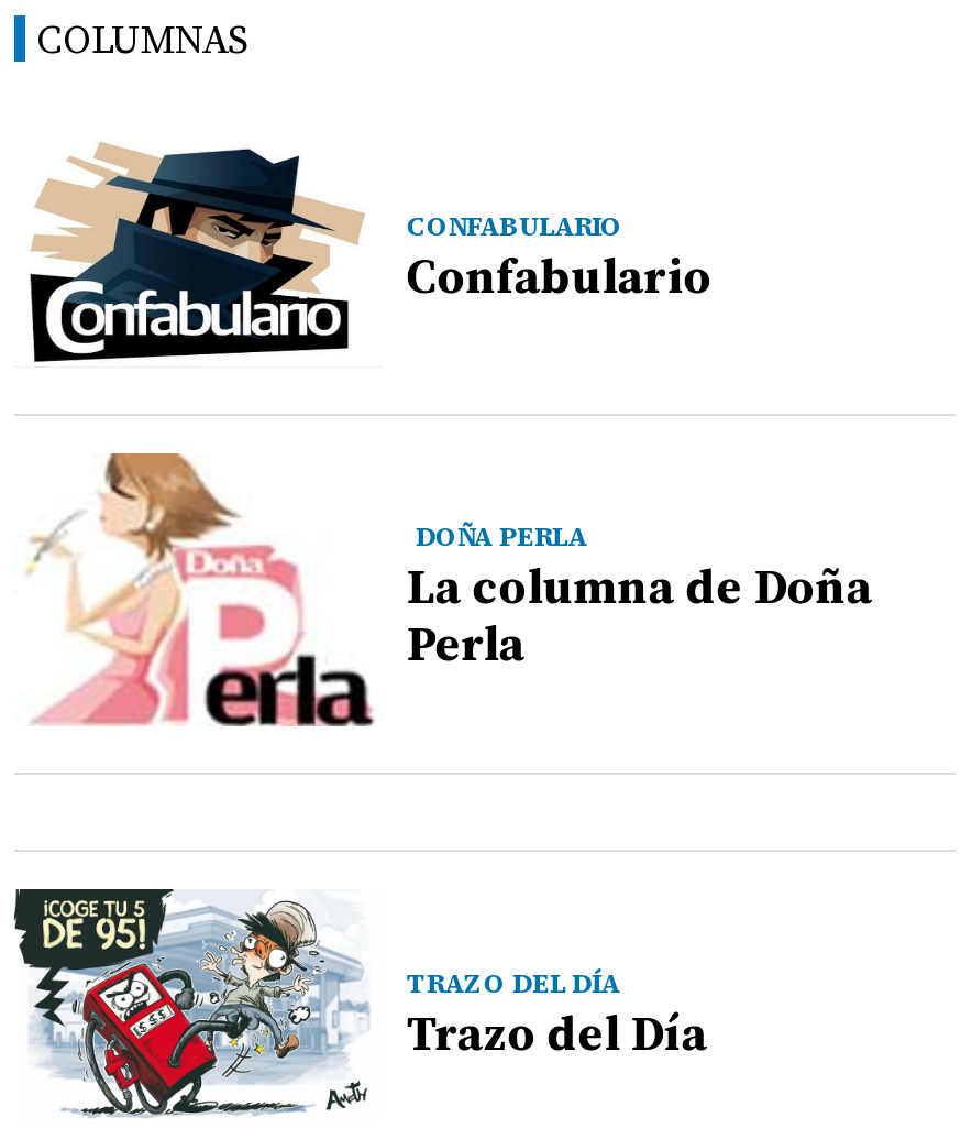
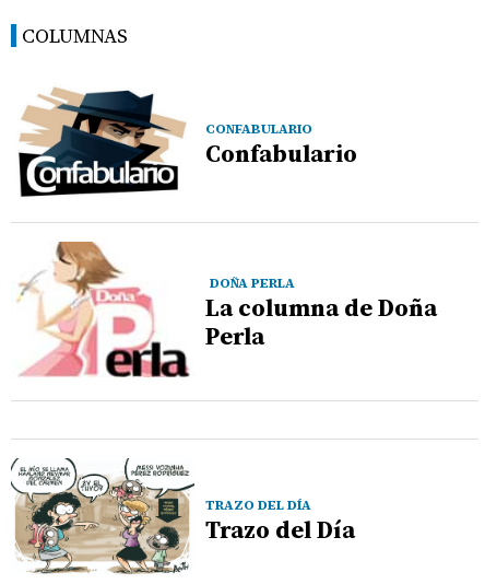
- [image]
+ [image]
